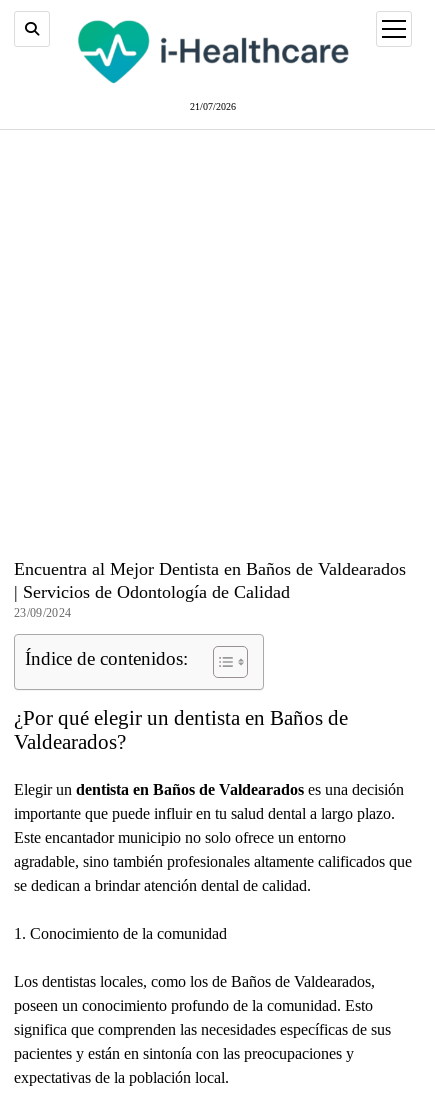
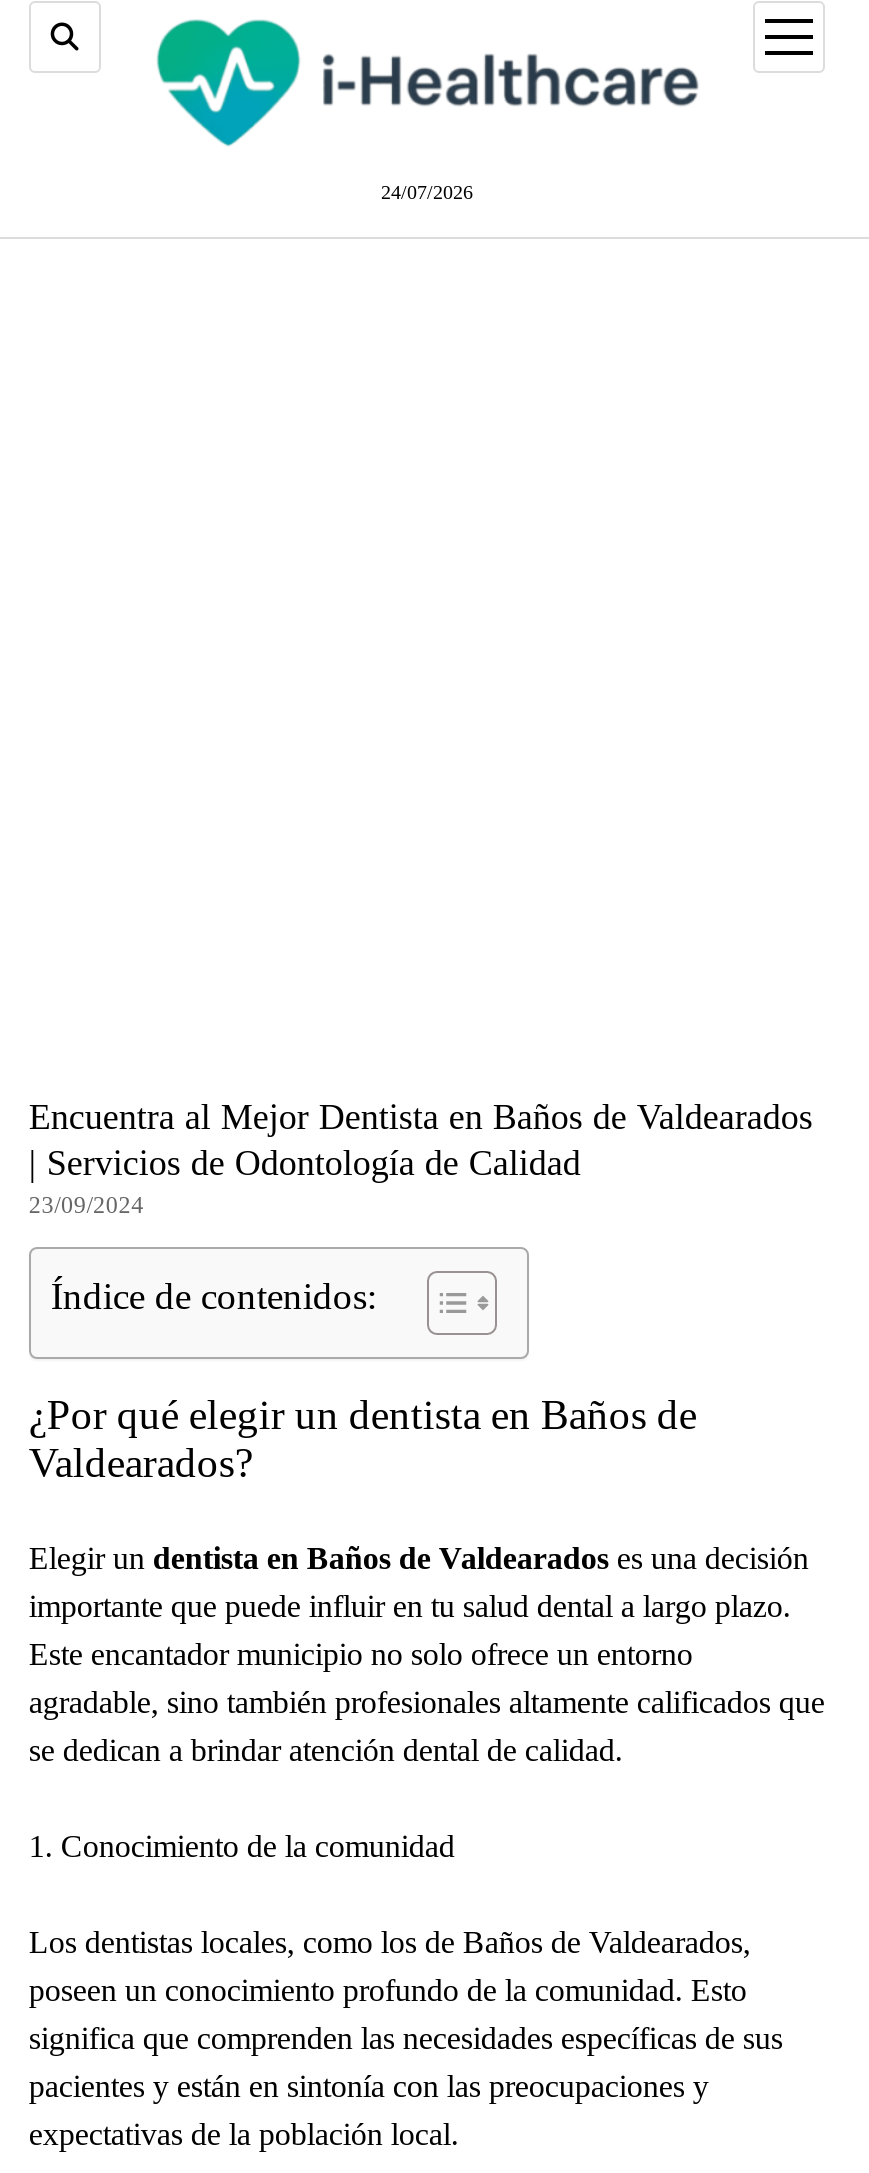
- 21/07/2026
+ 24/07/2026
